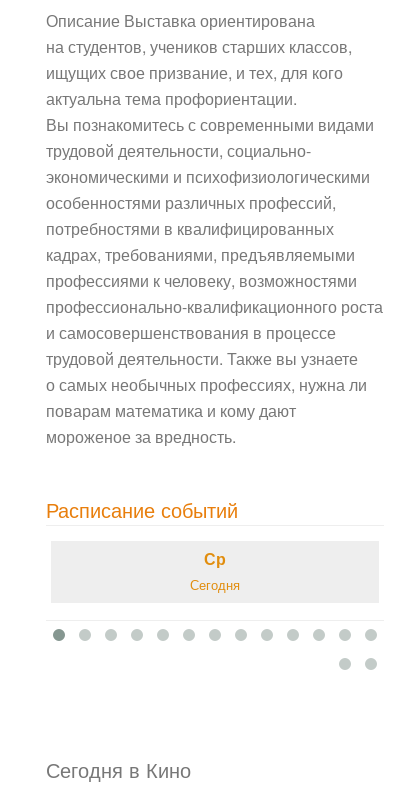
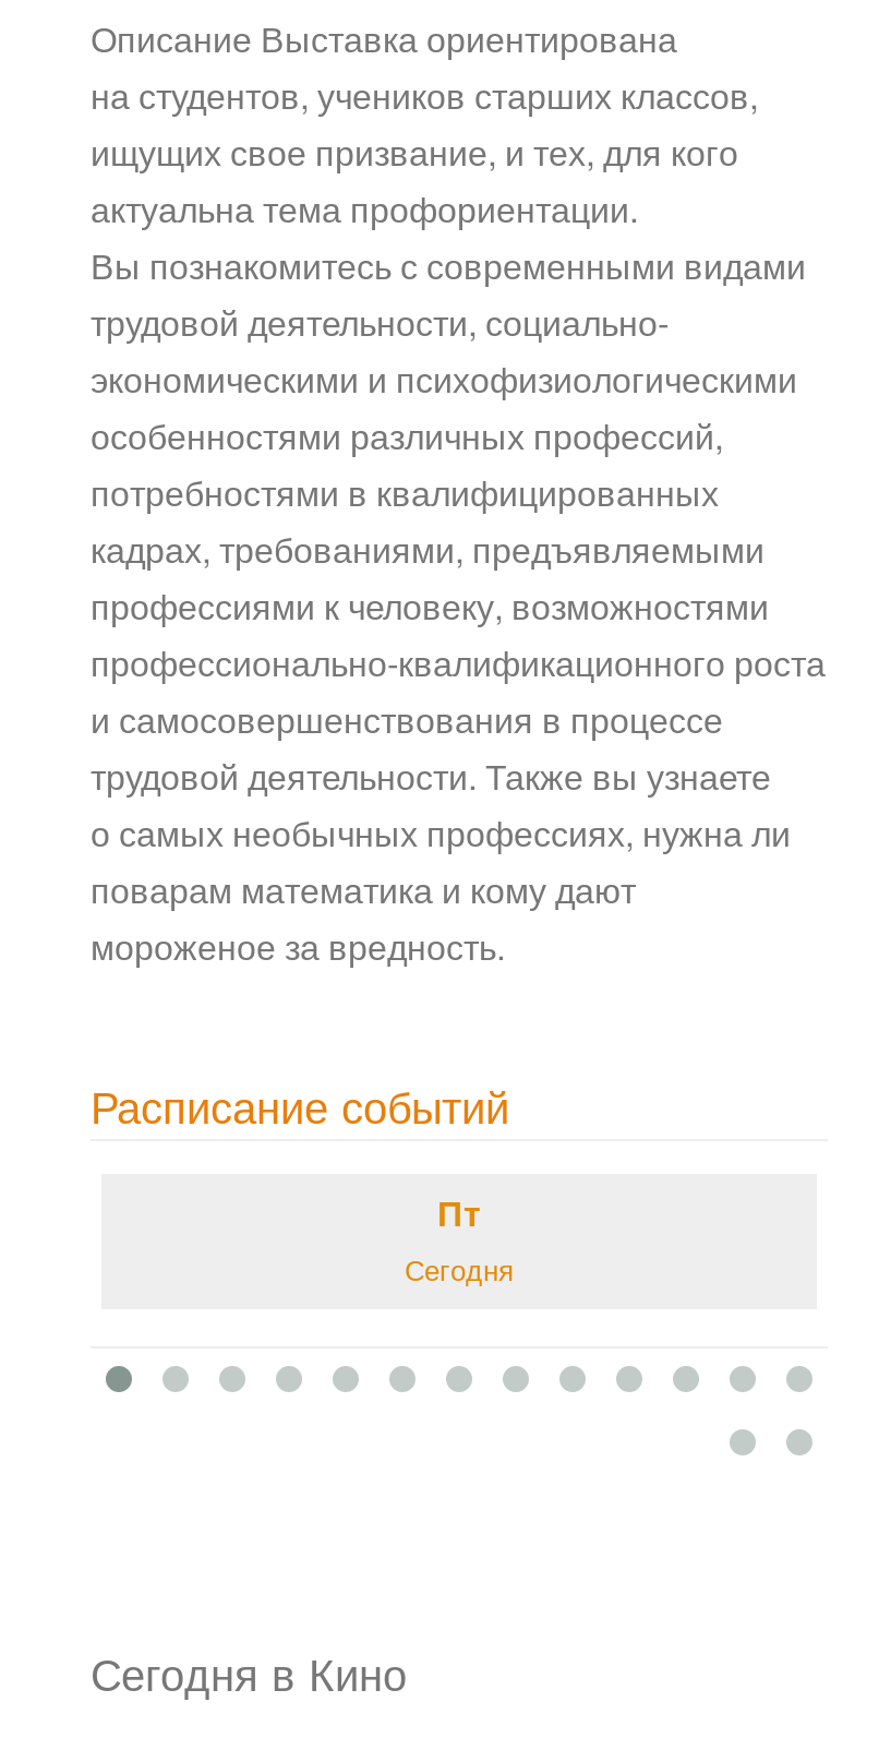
- Ср
+ Пт
